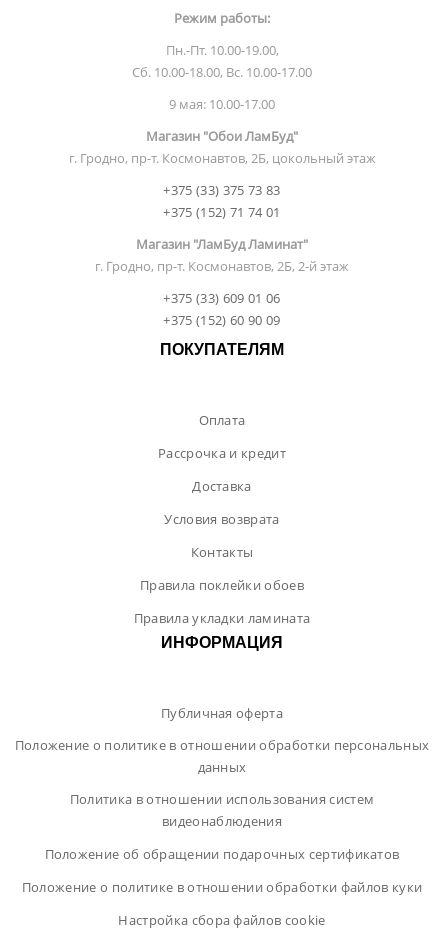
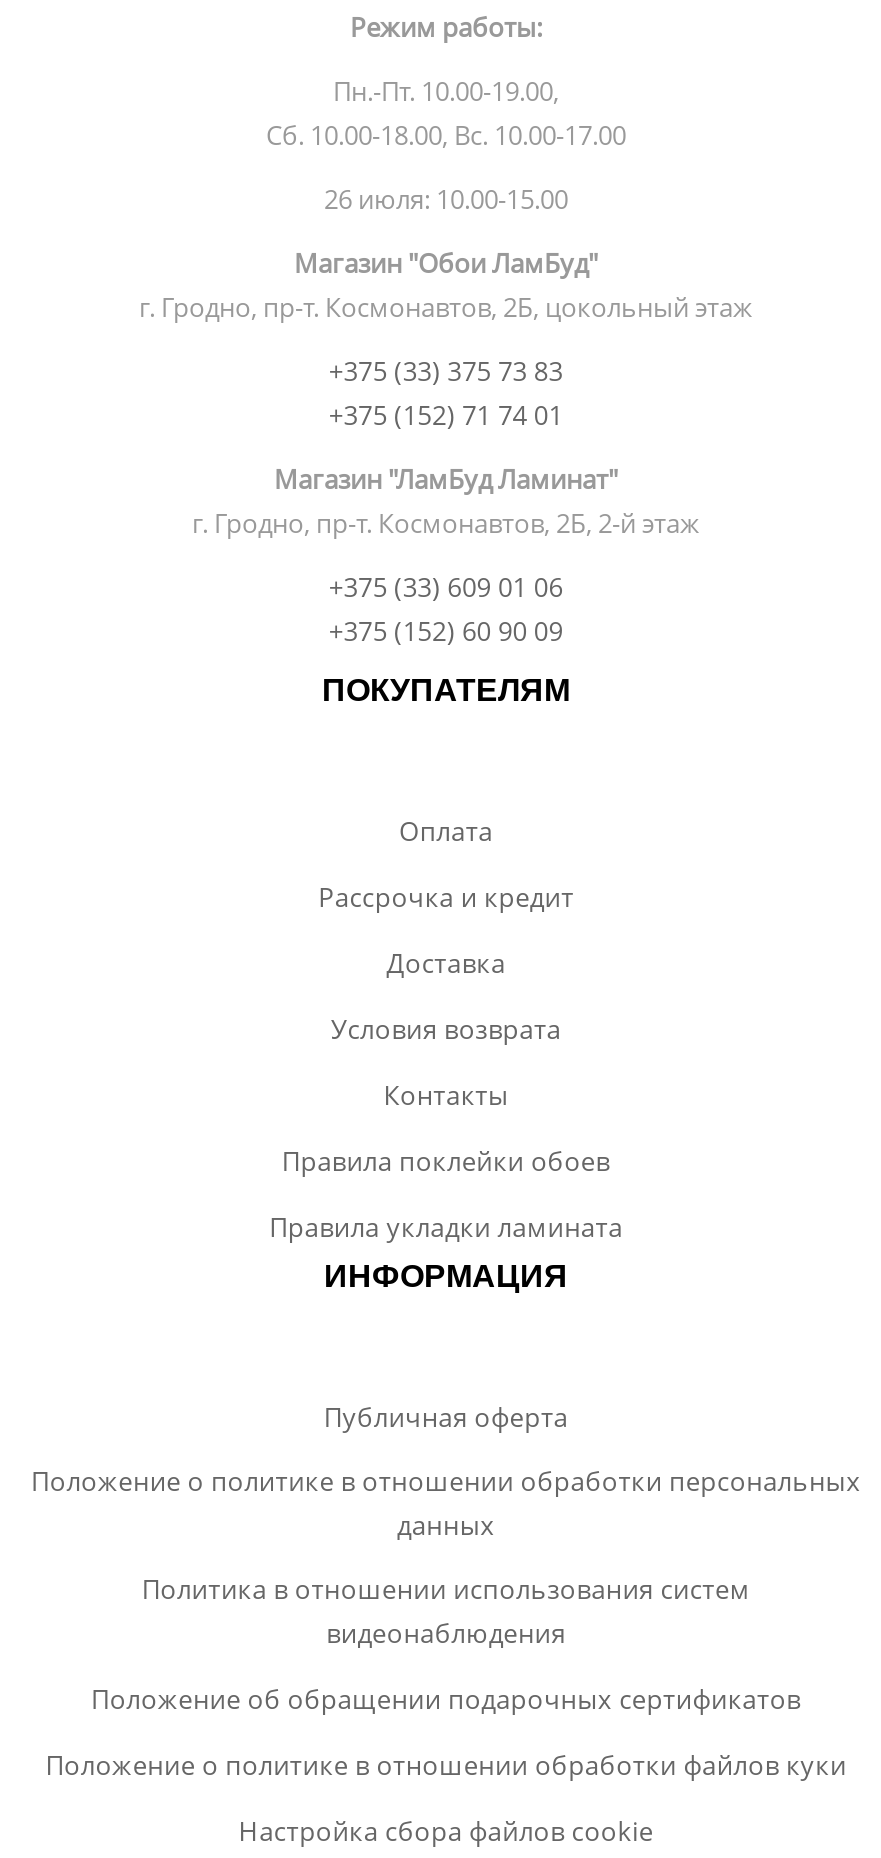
- 9 мая: 10.00-17.00
+ 26 июля: 10.00-15.00
